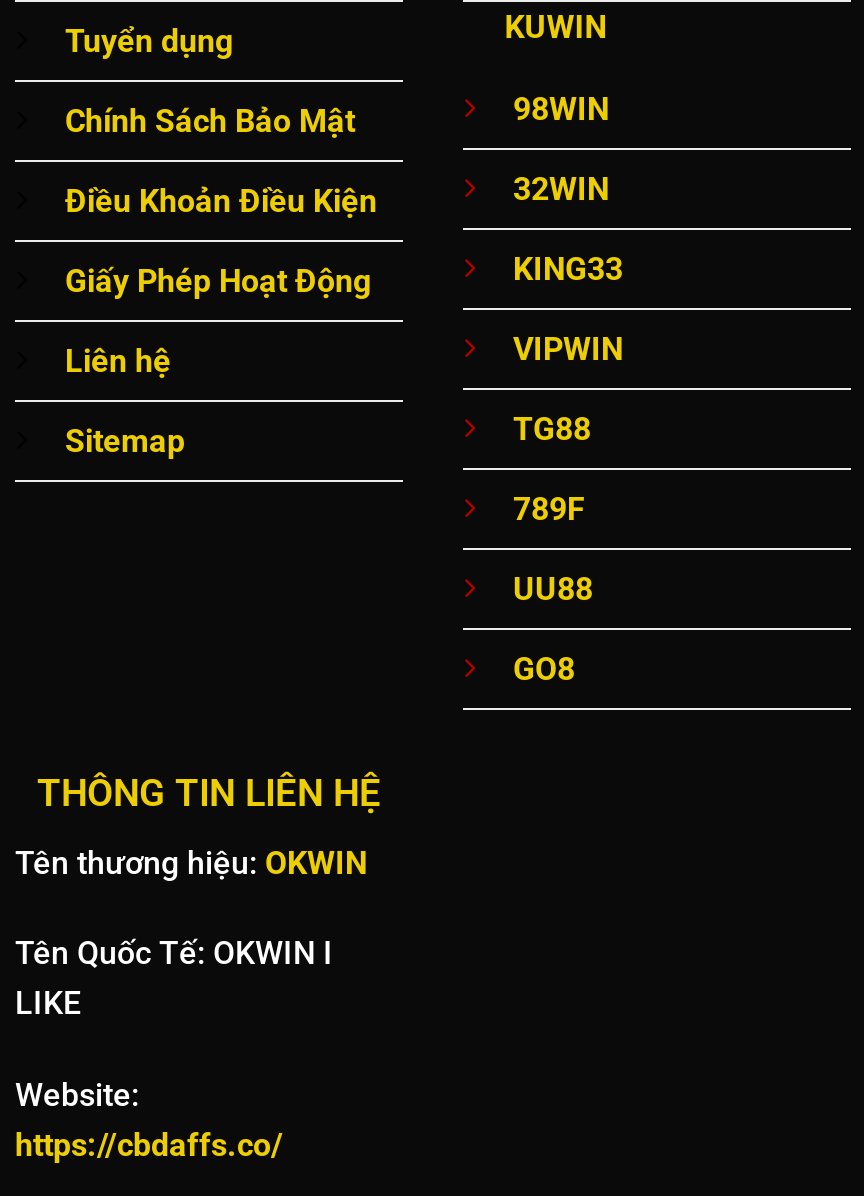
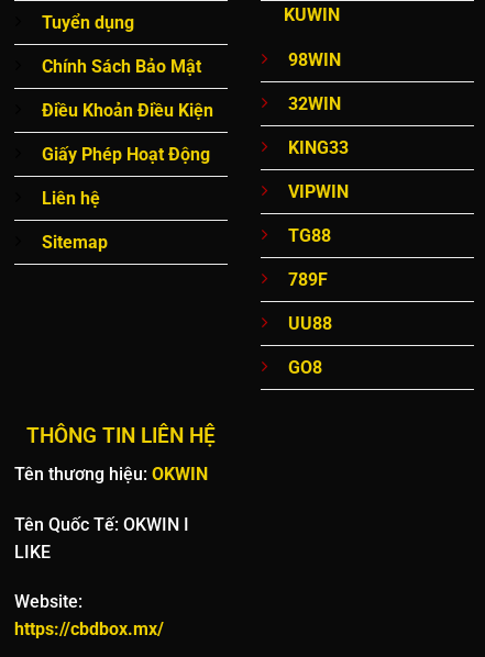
- https://cbdaffs.co/
+ https://cbdbox.mx/
